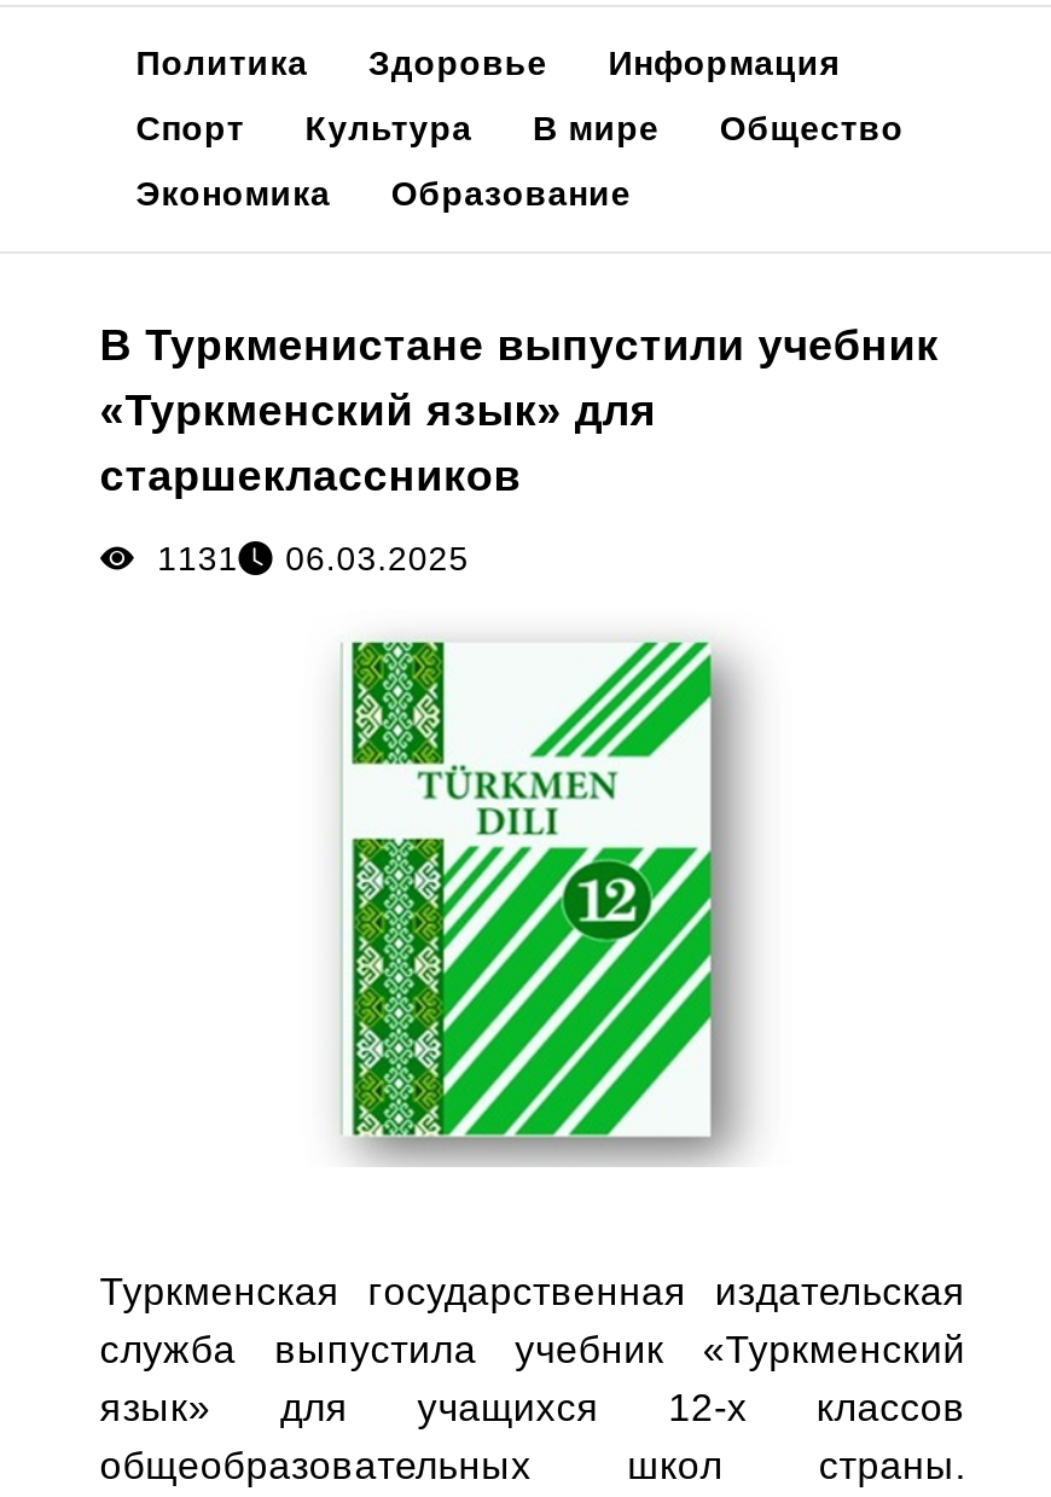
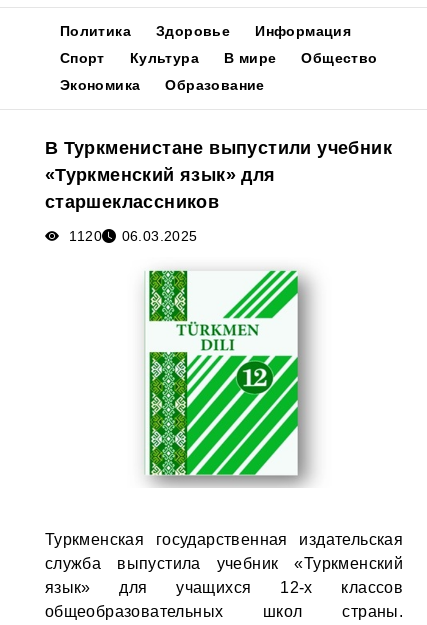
- 1131 06.03.2025
+ 1120 06.03.2025
